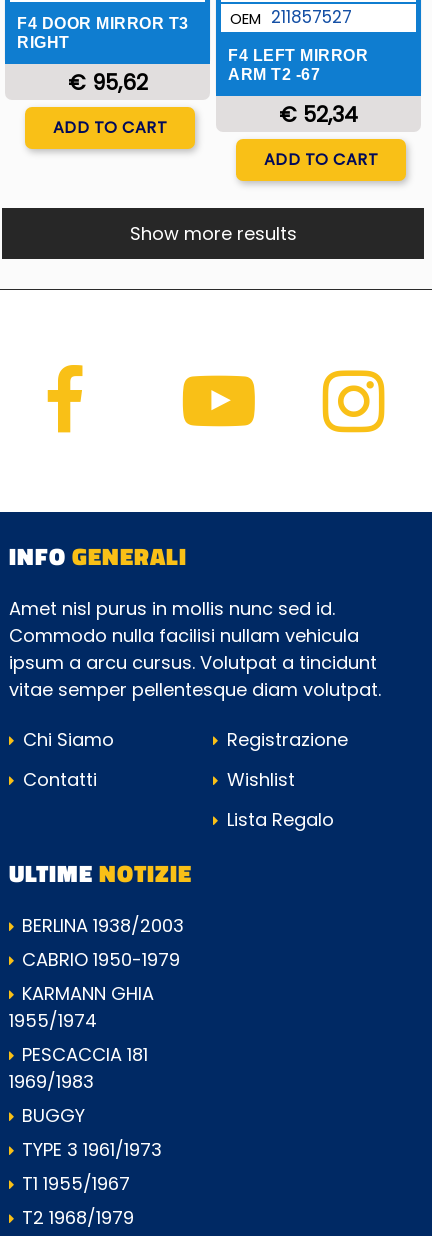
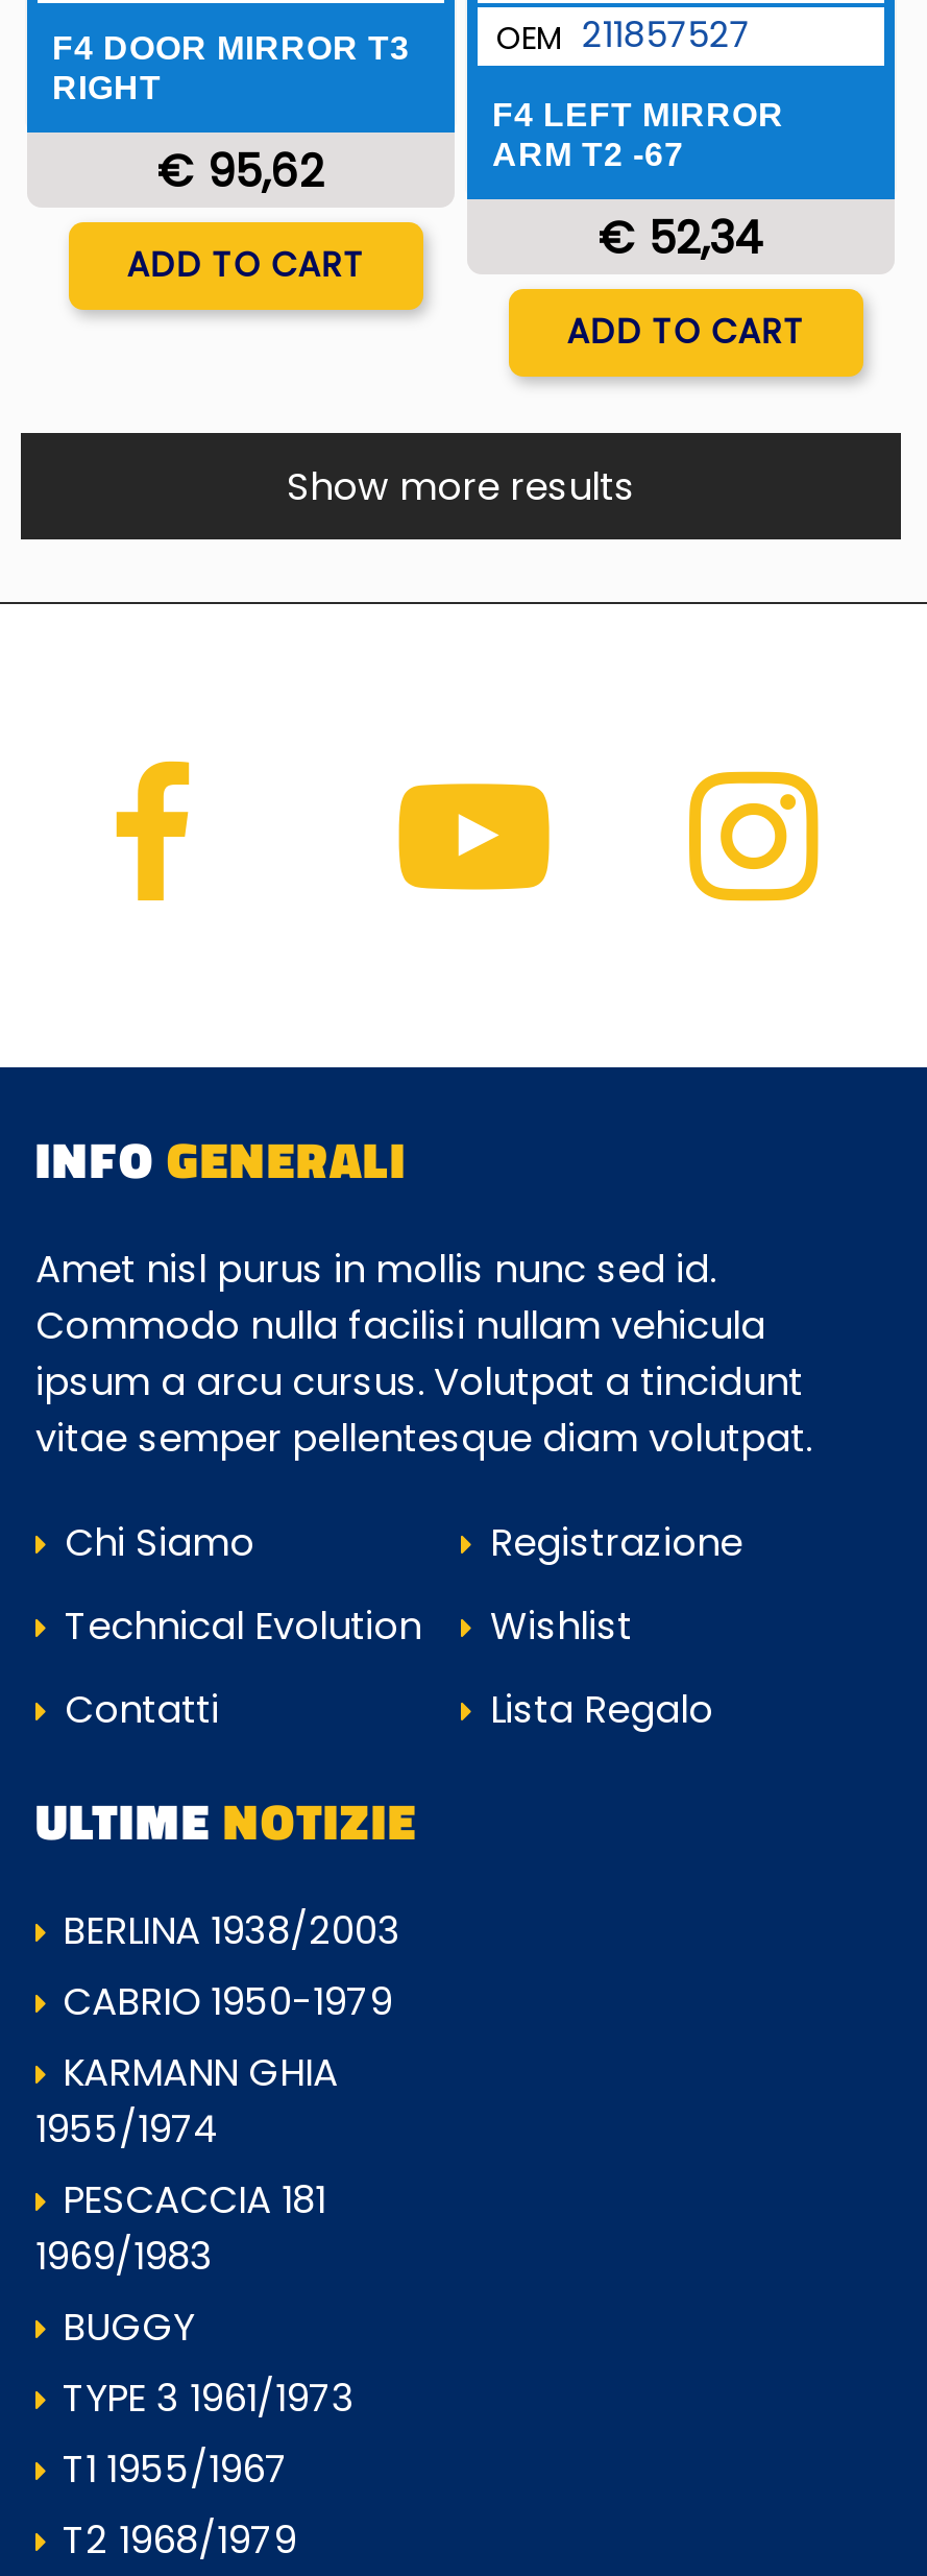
moved down: Contatti

+ Technical Evolution
